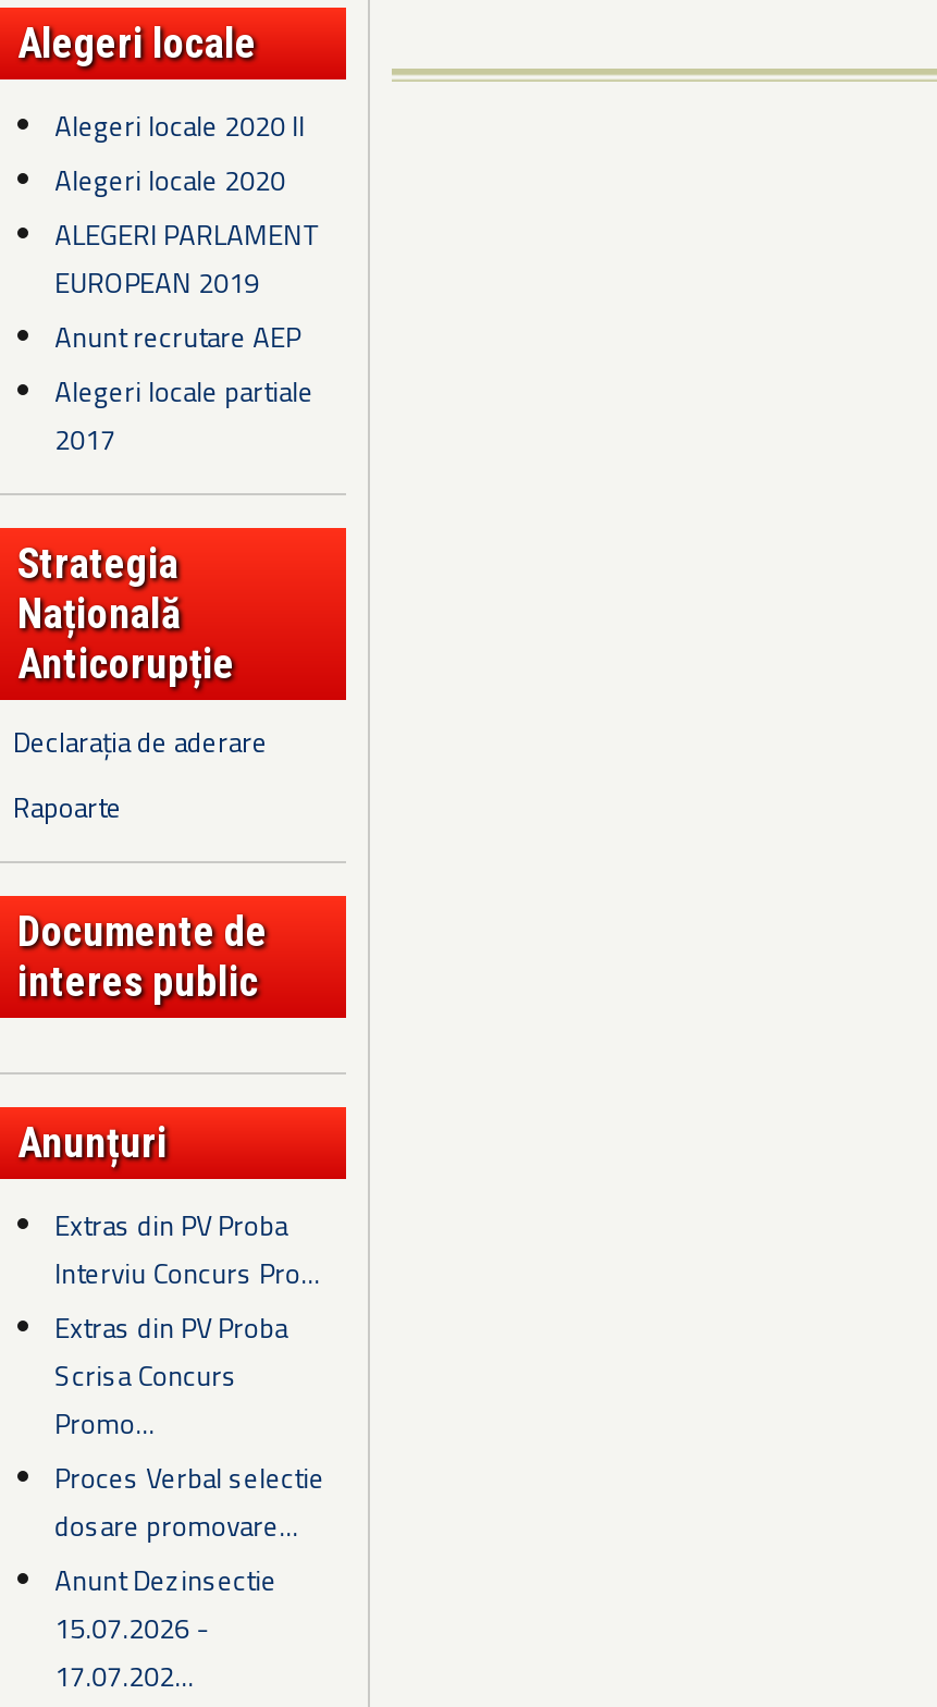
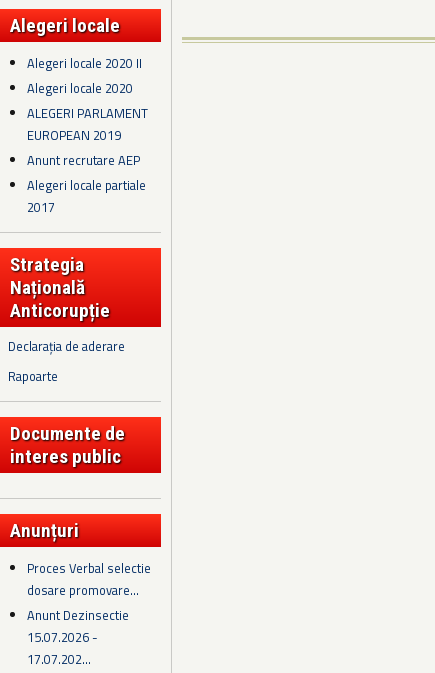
- Extras din PV Proba
- Interviu Concurs Pro...
- Extras din PV Proba
- Scrisa Concurs
- Promo...
